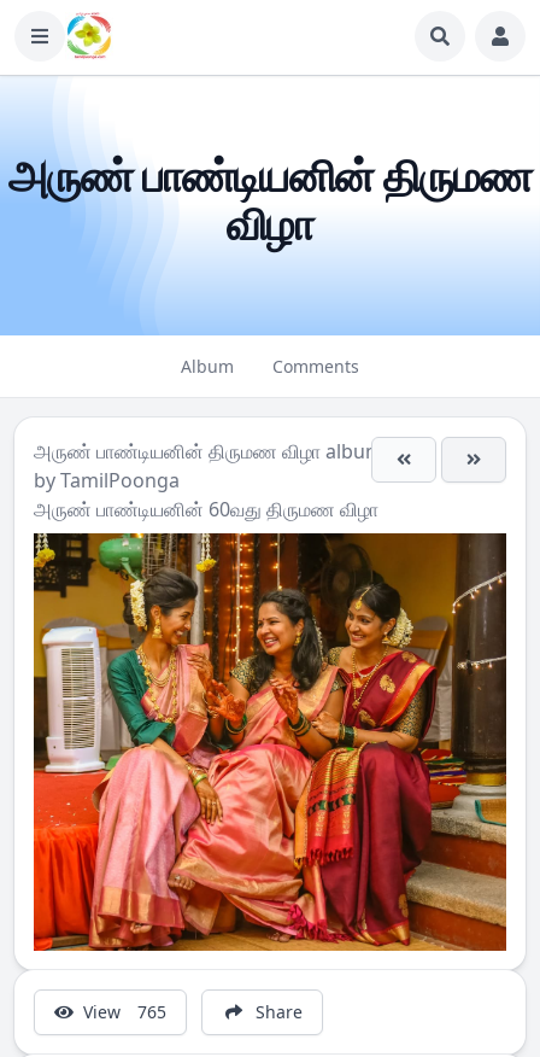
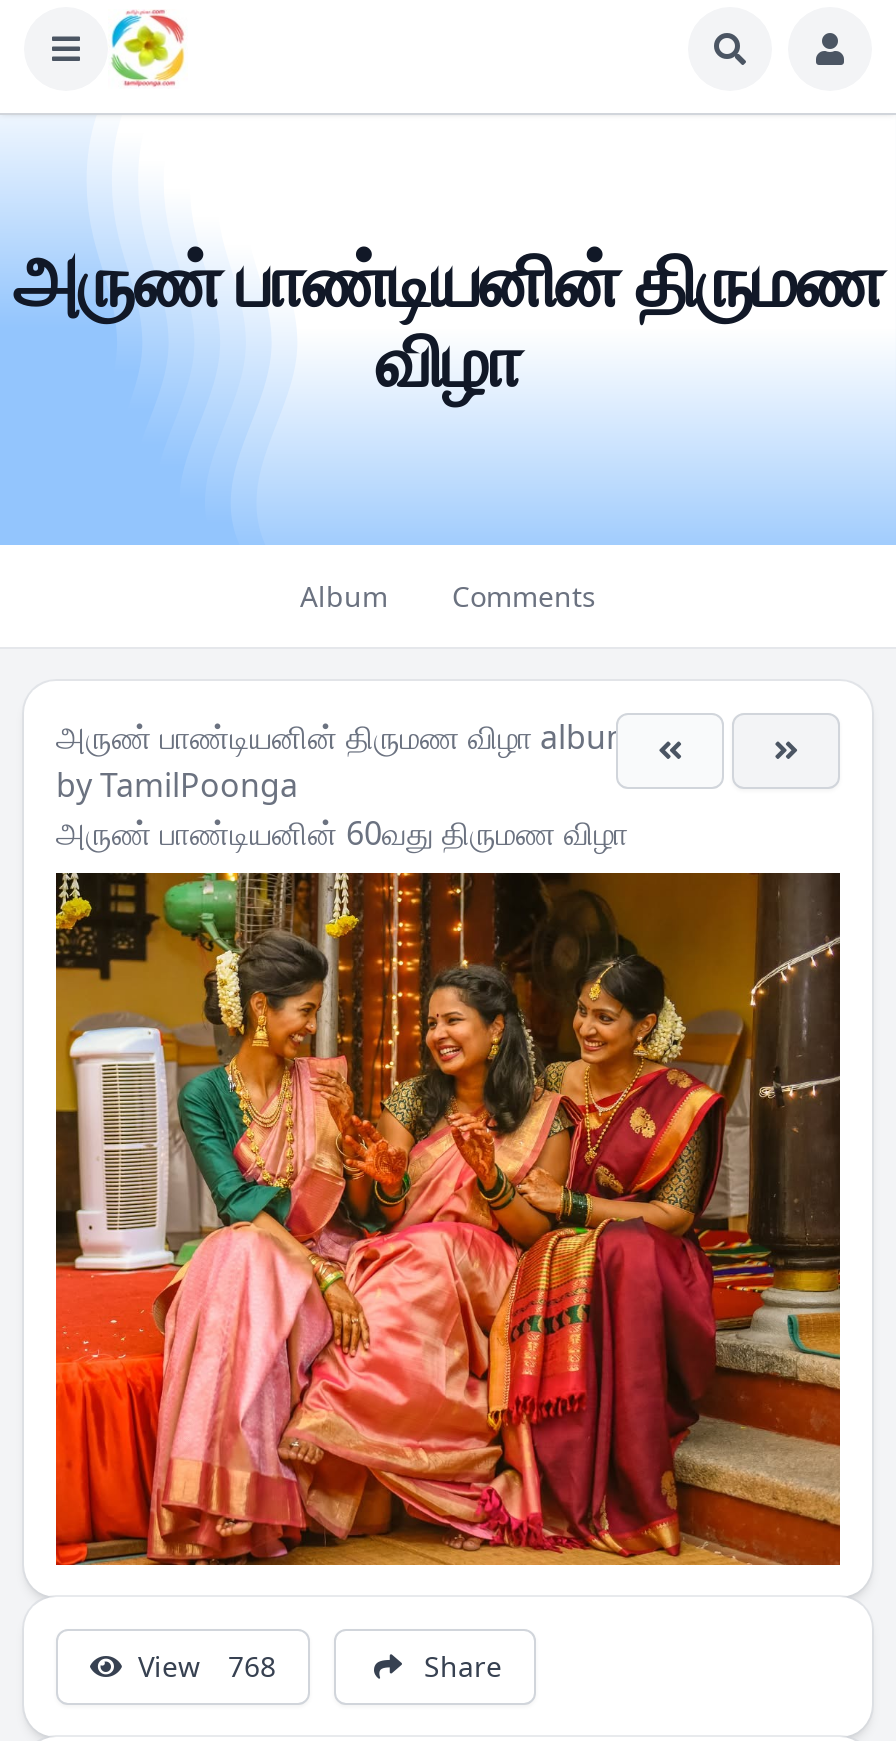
- View 765
+ View 768
